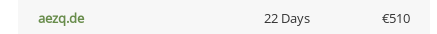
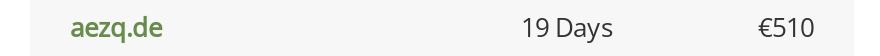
- 22 Days
+ 19 Days
